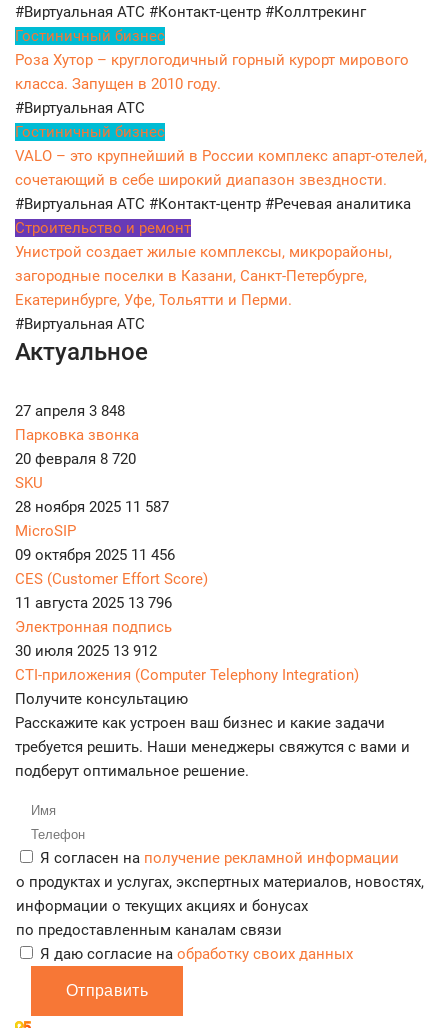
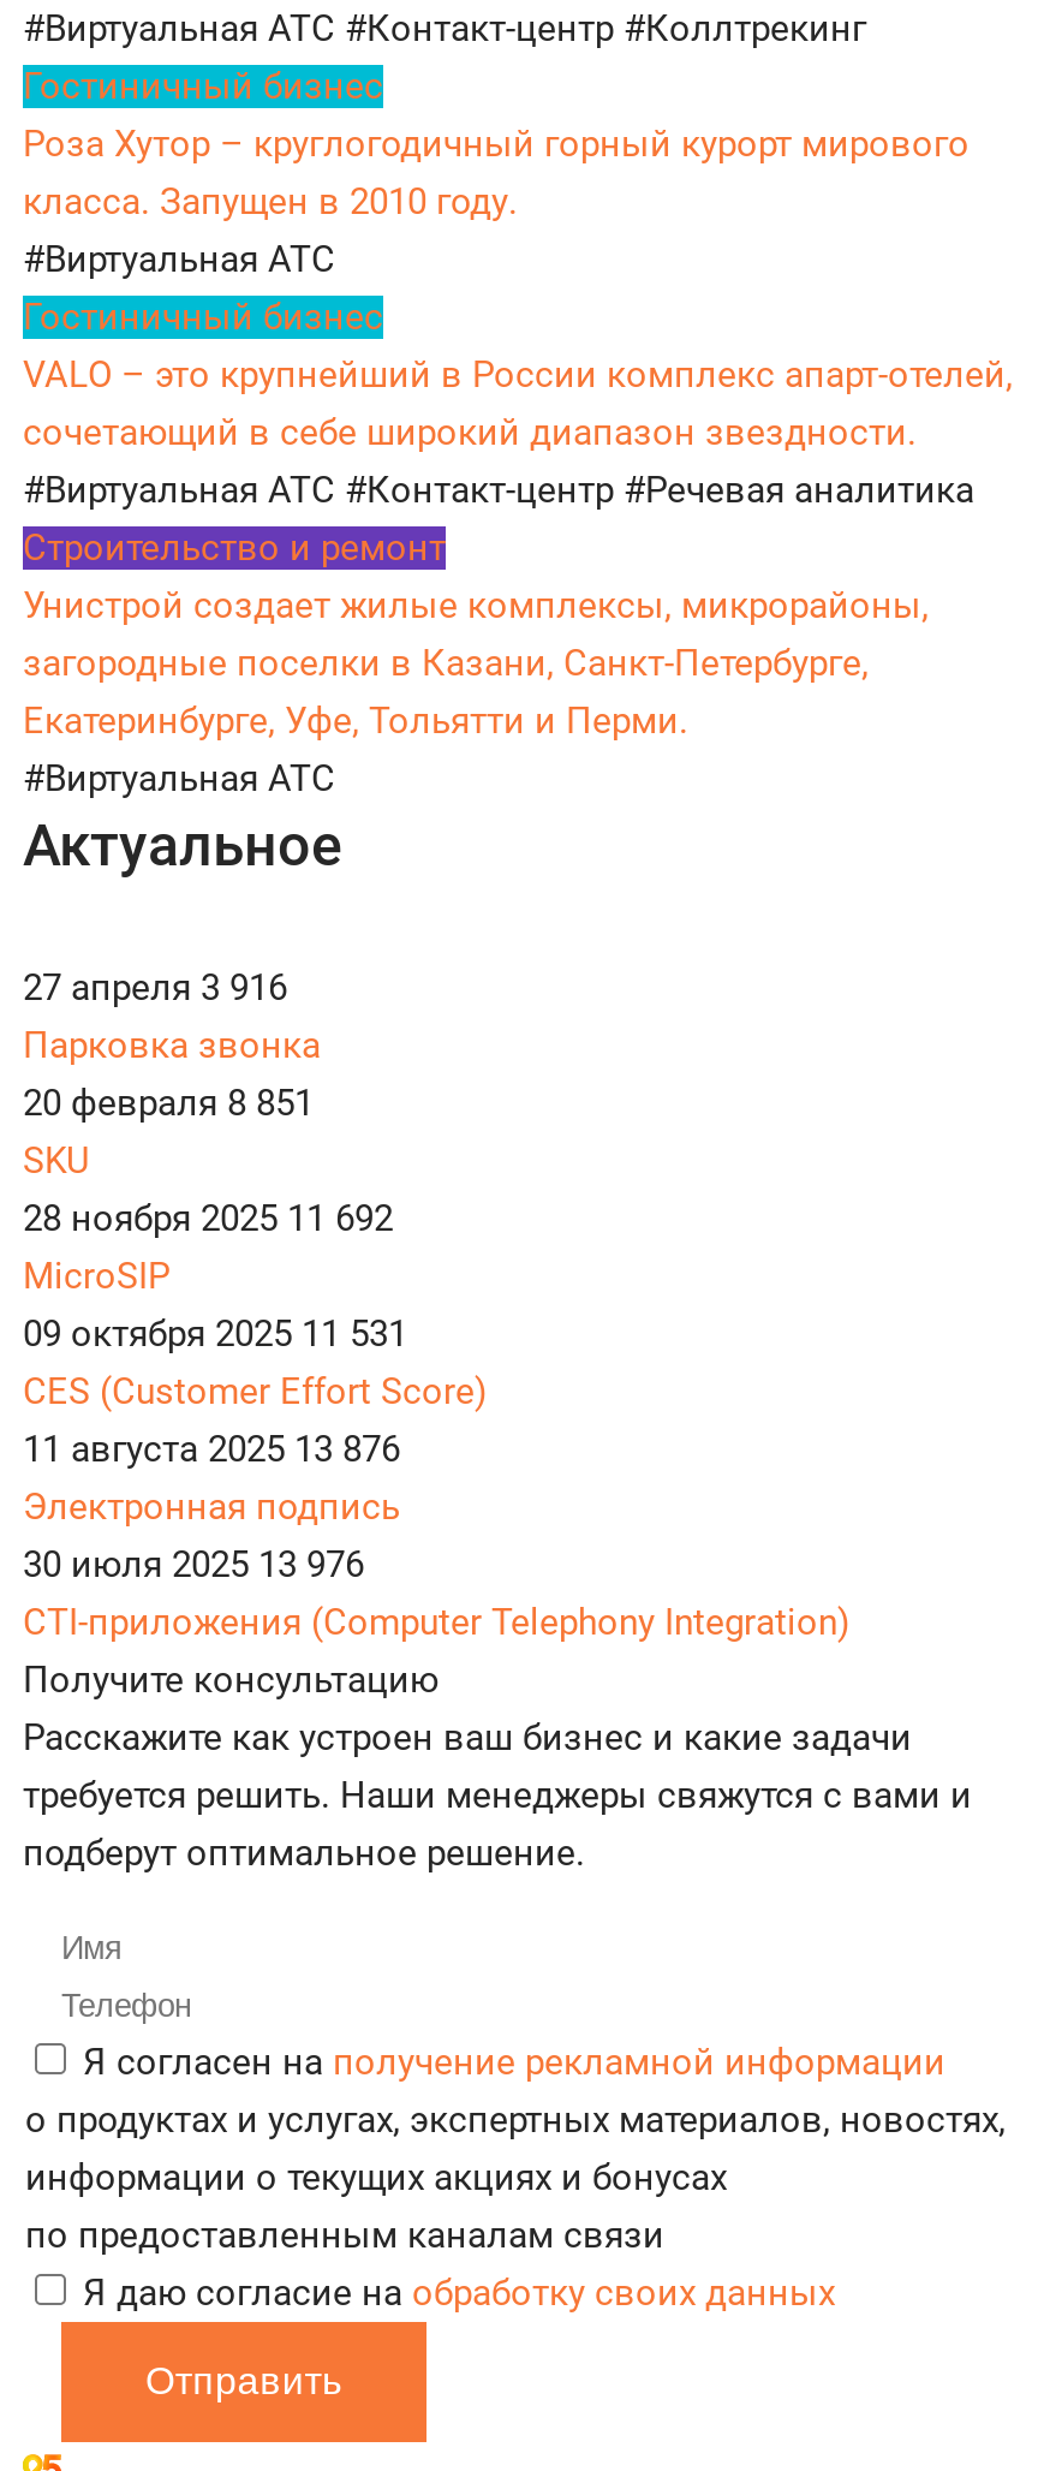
- 27 апреля 3 848
+ 27 апреля 3 916

- 20 февраля 8 720
+ 20 февраля 8 851

- 28 ноября 2025 11 587
+ 28 ноября 2025 11 692

- 09 октября 2025 11 456
+ 09 октября 2025 11 531

- 11 августа 2025 13 796
+ 11 августа 2025 13 876

- 30 июля 2025 13 912
+ 30 июля 2025 13 976
